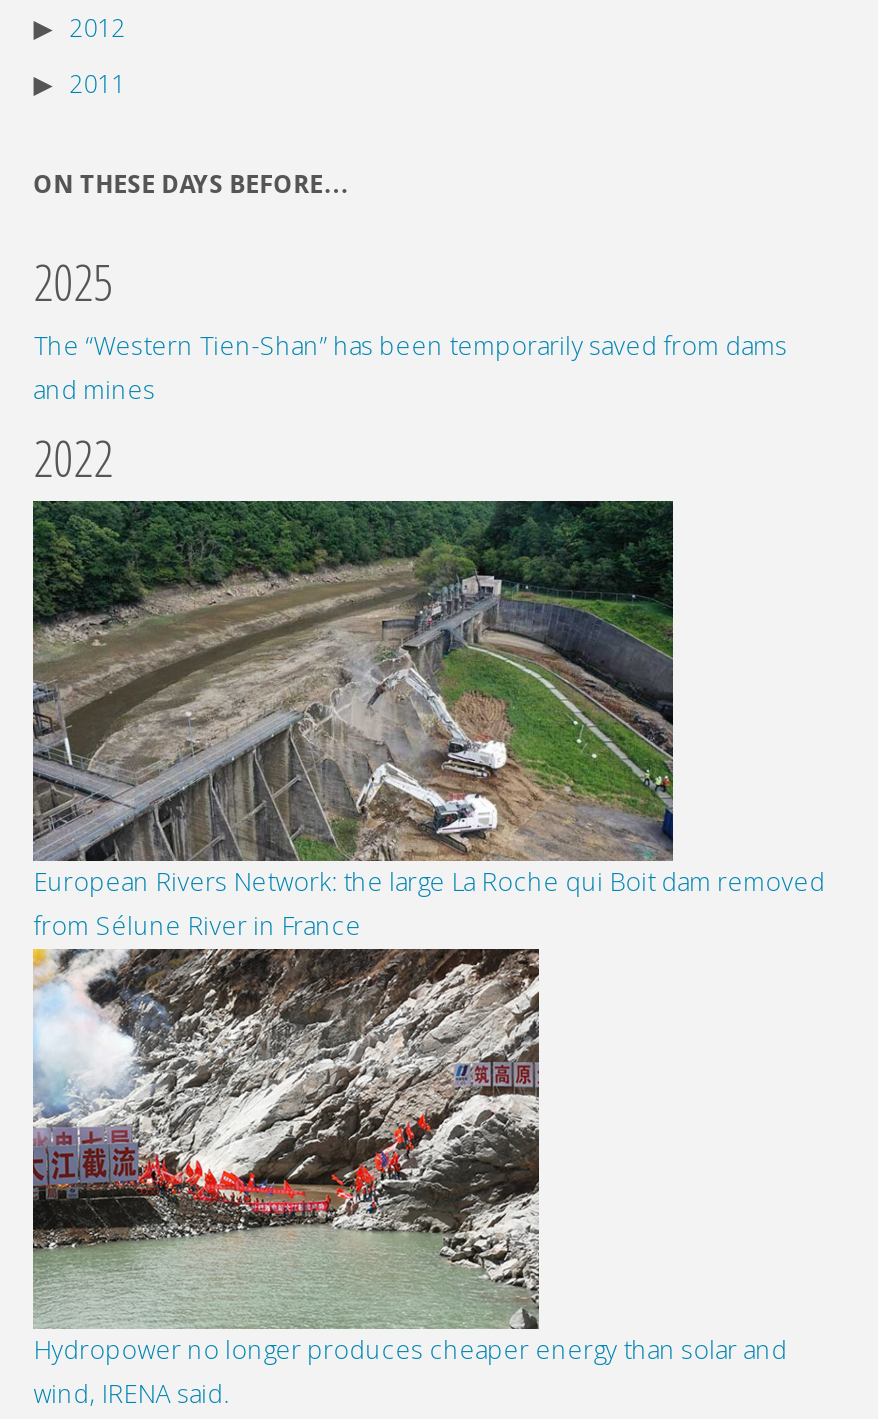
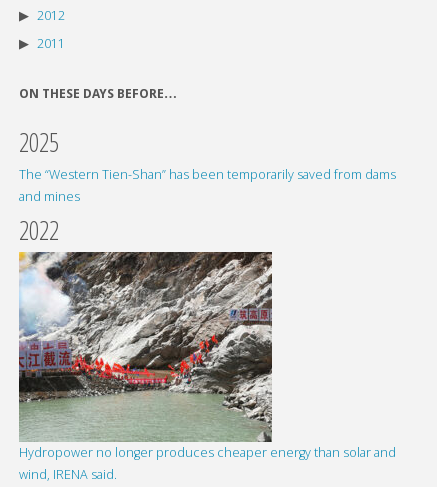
- [image]
- European Rivers Network: the large La Roche qui Boit dam removed
- from Sélune River in France
